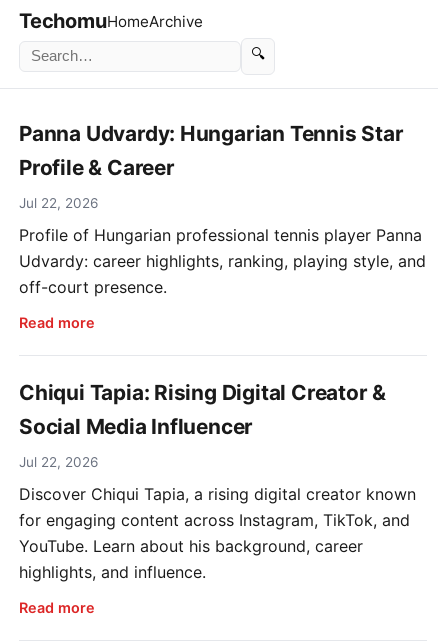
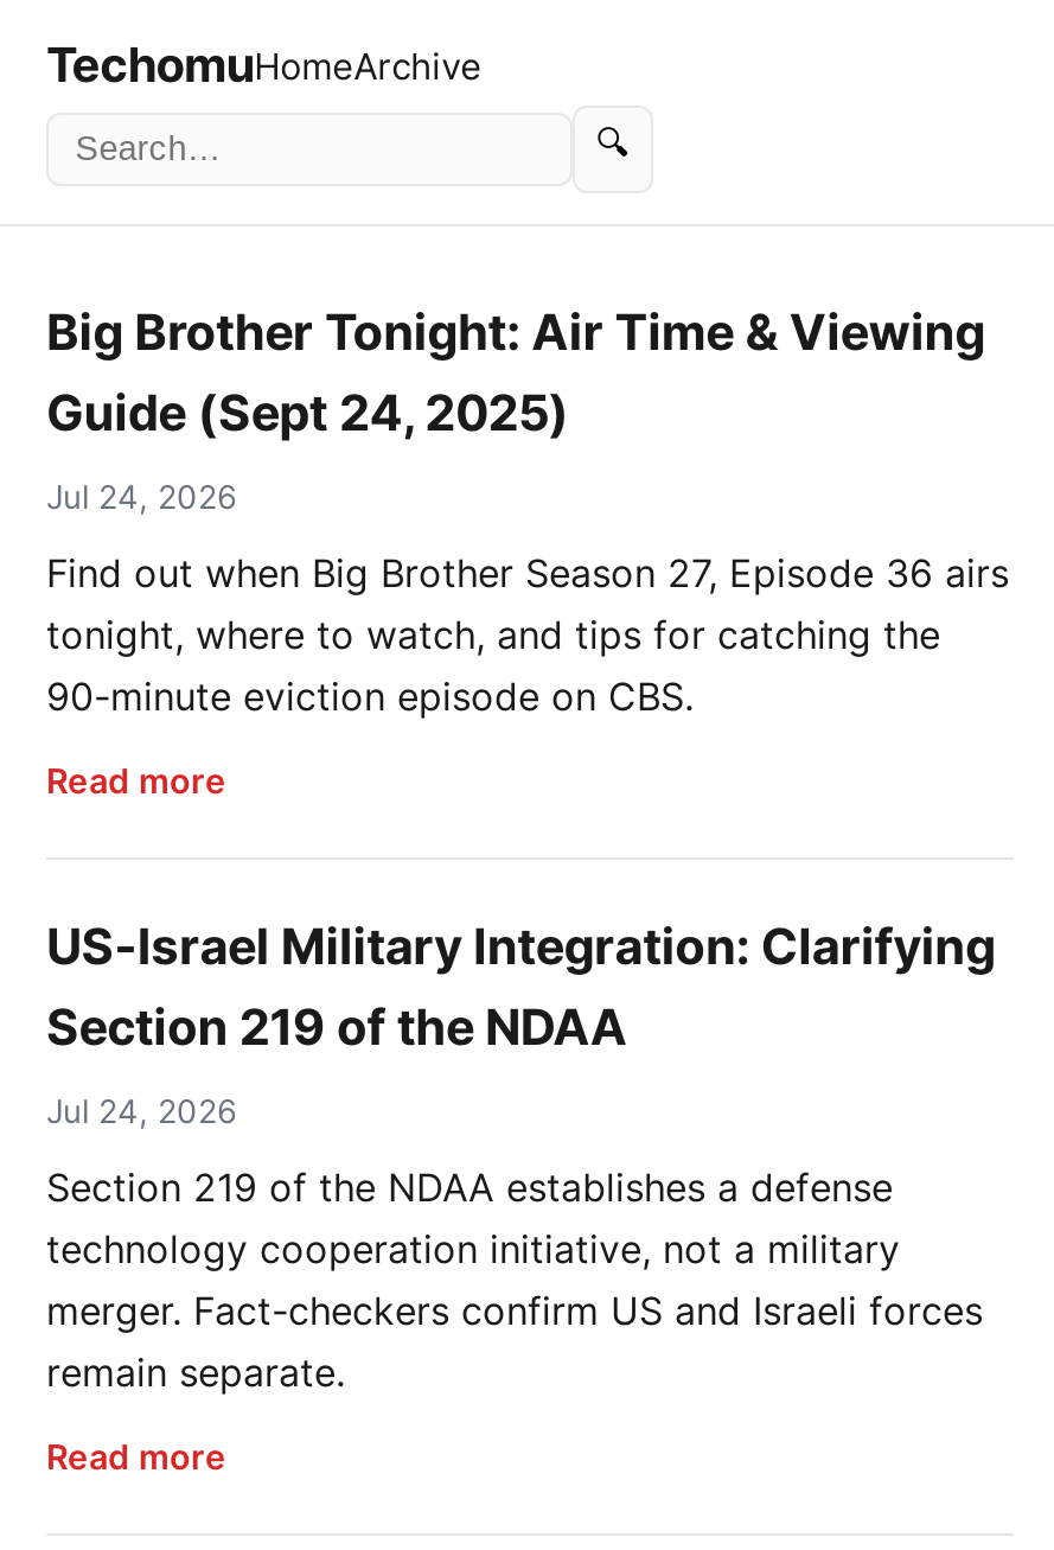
- Panna Udvardy: Hungarian Tennis Star
- Profile & Career
+ Big Brother Tonight: Air Time & Viewing
+ Guide (Sept 24, 2025)

- Jul 22, 2026
+ Jul 24, 2026

- Profile of Hungarian professional tennis player Panna
- Udvardy: career highlights, ranking, playing style, and
- off-court presence.
+ Find out when Big Brother Season 27, Episode 36 airs
+ tonight, where to watch, and tips for catching the
+ 90-minute eviction episode on CBS.

- Chiqui Tapia: Rising Digital Creator &
- Social Media Influencer
+ US-Israel Military Integration: Clarifying
+ Section 219 of the NDAA

- Jul 22, 2026
+ Jul 24, 2026

- Discover Chiqui Tapia, a rising digital creator known
- for engaging content across Instagram, TikTok, and
- YouTube. Learn about his background, career
- highlights, and influence.
+ Section 219 of the NDAA establishes a defense
+ technology cooperation initiative, not a military
+ merger. Fact-checkers confirm US and Israeli forces
+ remain separate.
